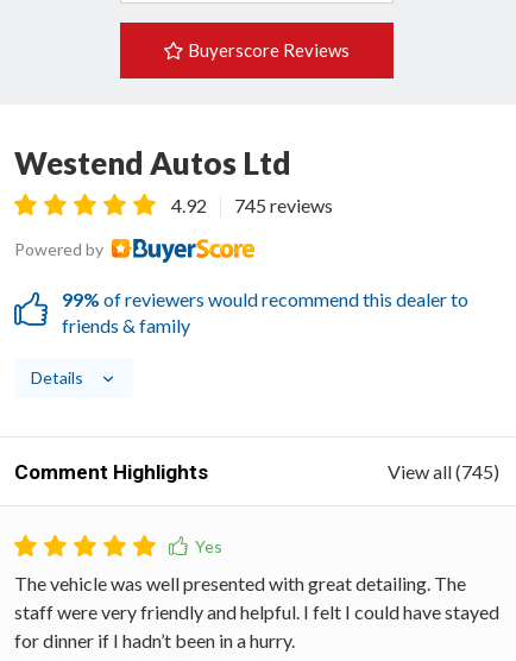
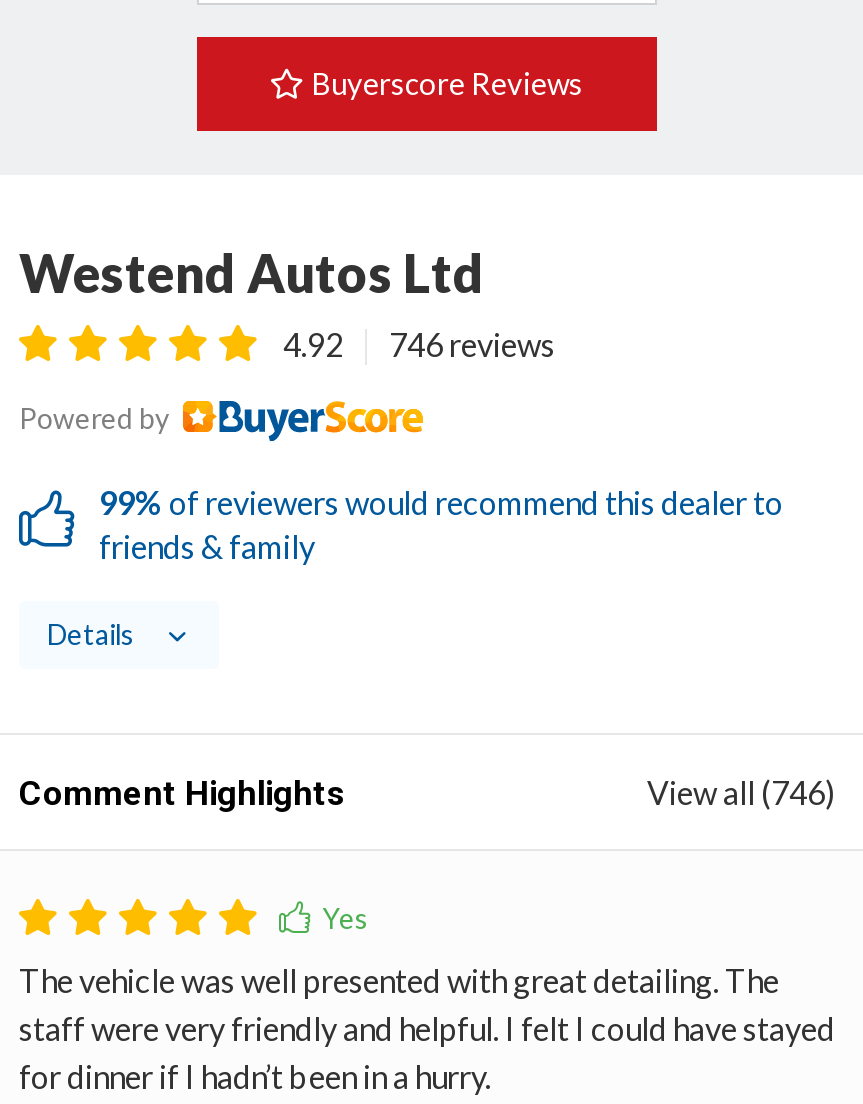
- 4.92 745 reviews
+ 4.92 746 reviews

- View all (745)
+ View all (746)
